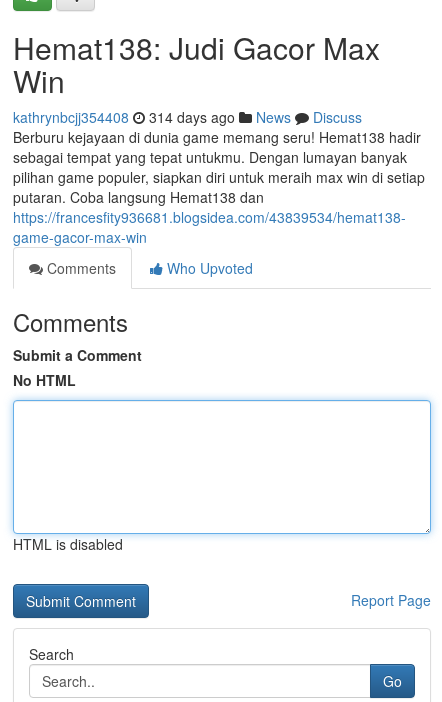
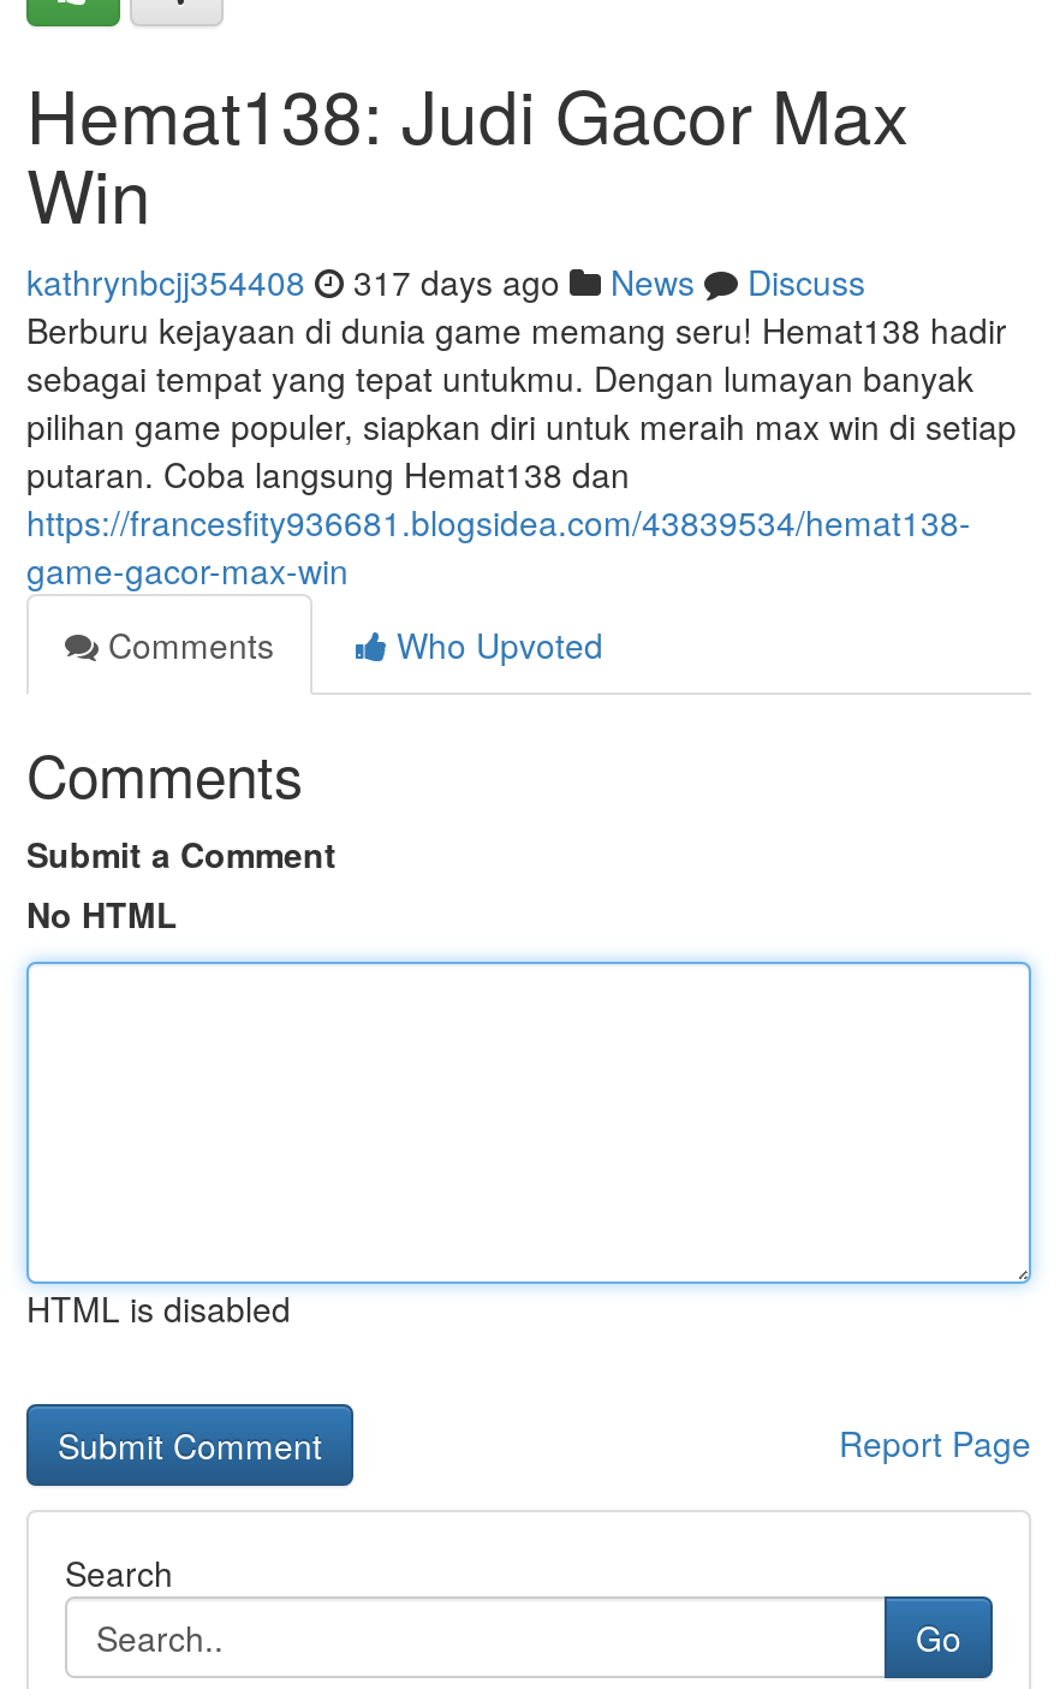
- kathrynbcjj354408 314 days ago News Discuss
+ kathrynbcjj354408 317 days ago News Discuss
